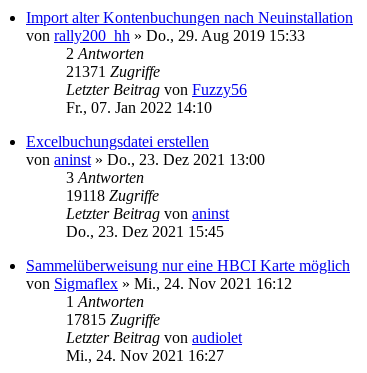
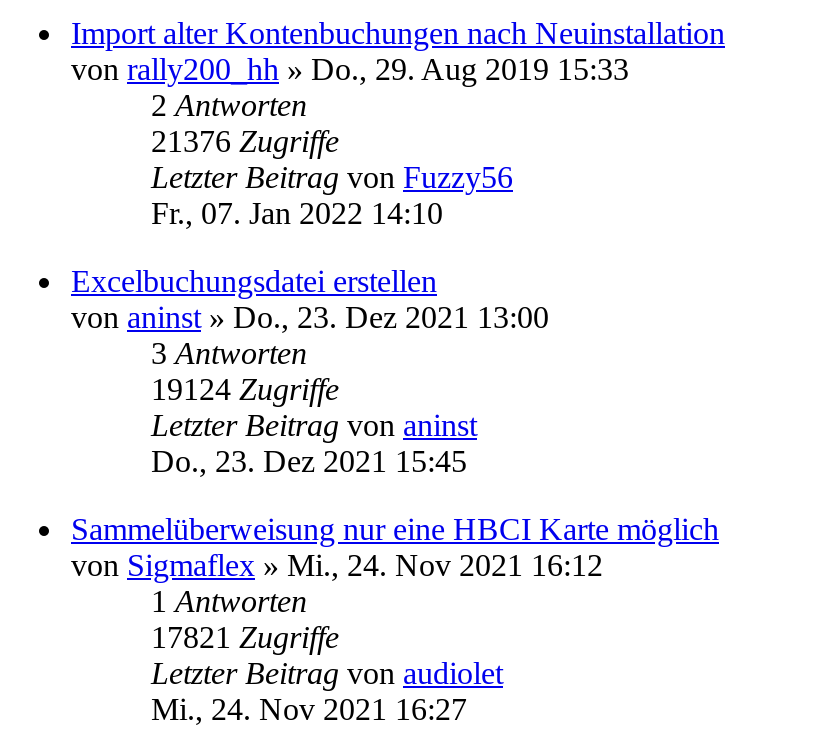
- 21371 Zugriffe
+ 21376 Zugriffe

- 19118 Zugriffe
+ 19124 Zugriffe

- 17815 Zugriffe
+ 17821 Zugriffe
